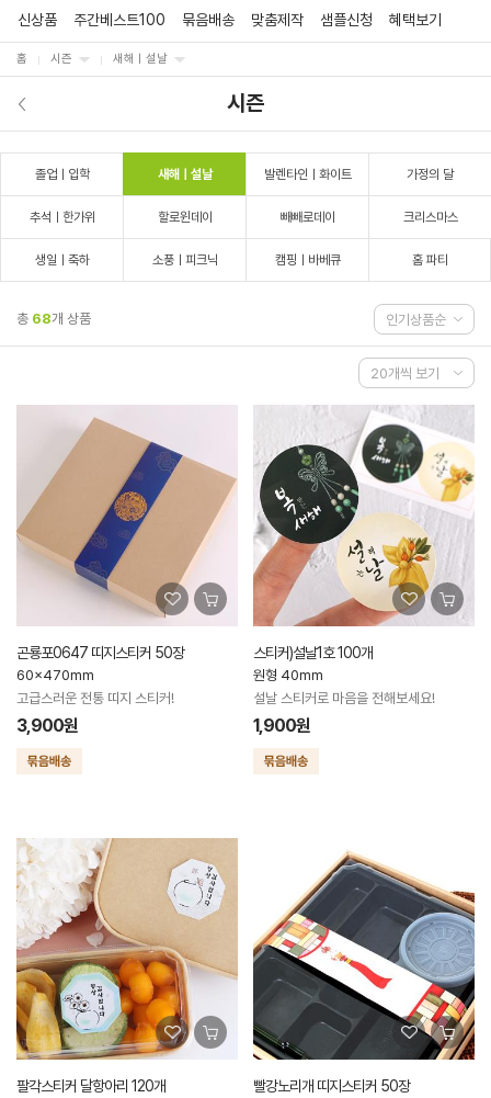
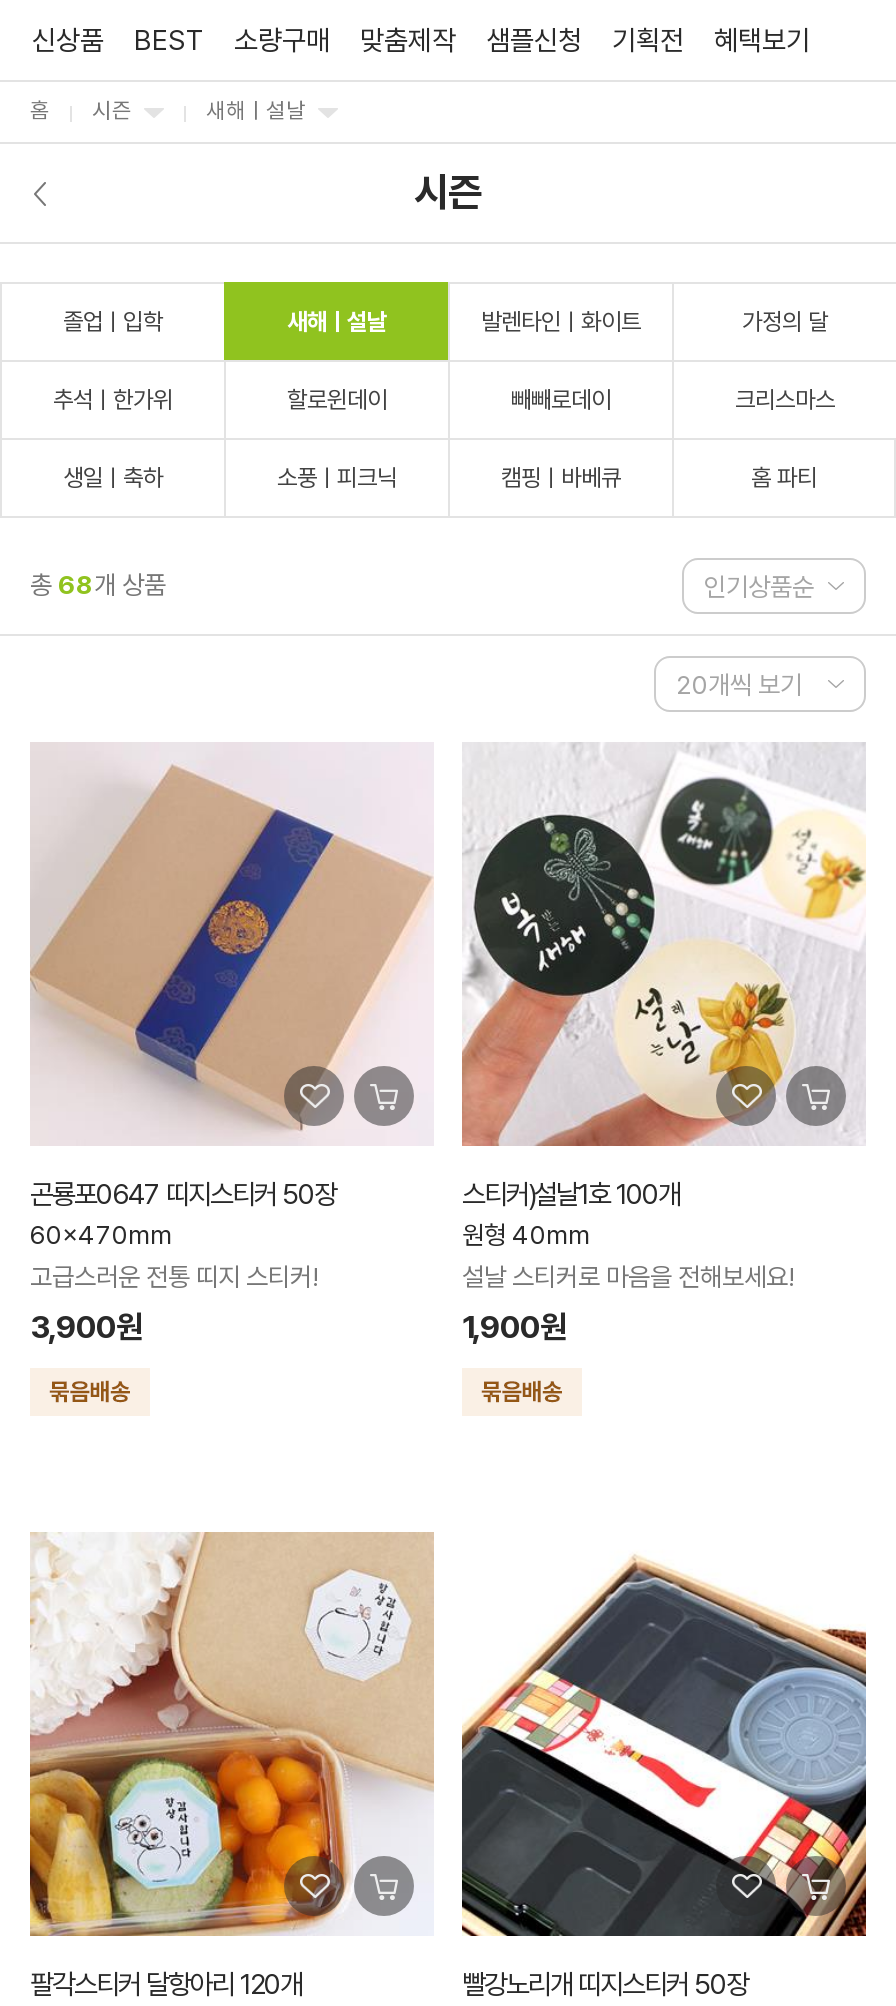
- 주간베스트100
- 묶음배송
+ BEST
+ 소량구매

+ 기획전
